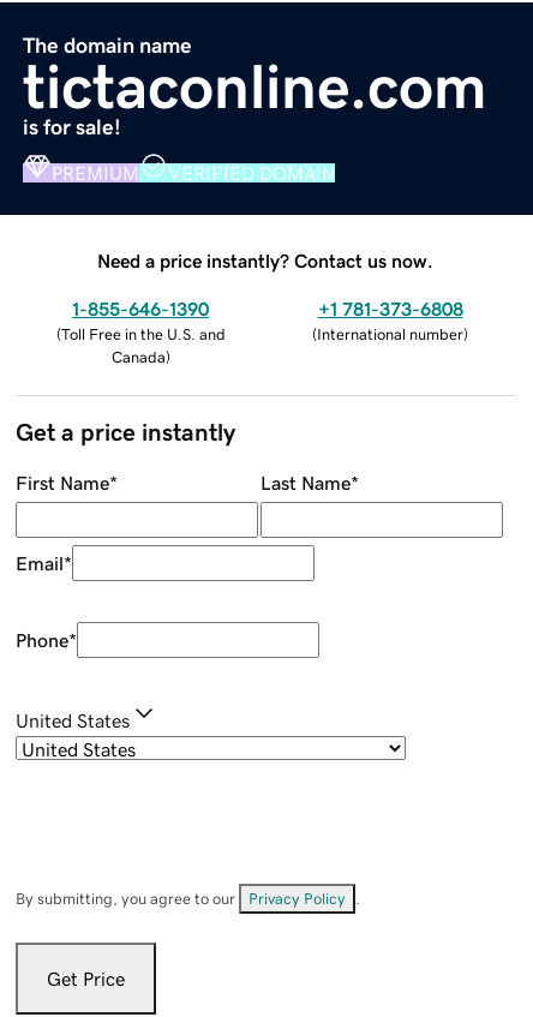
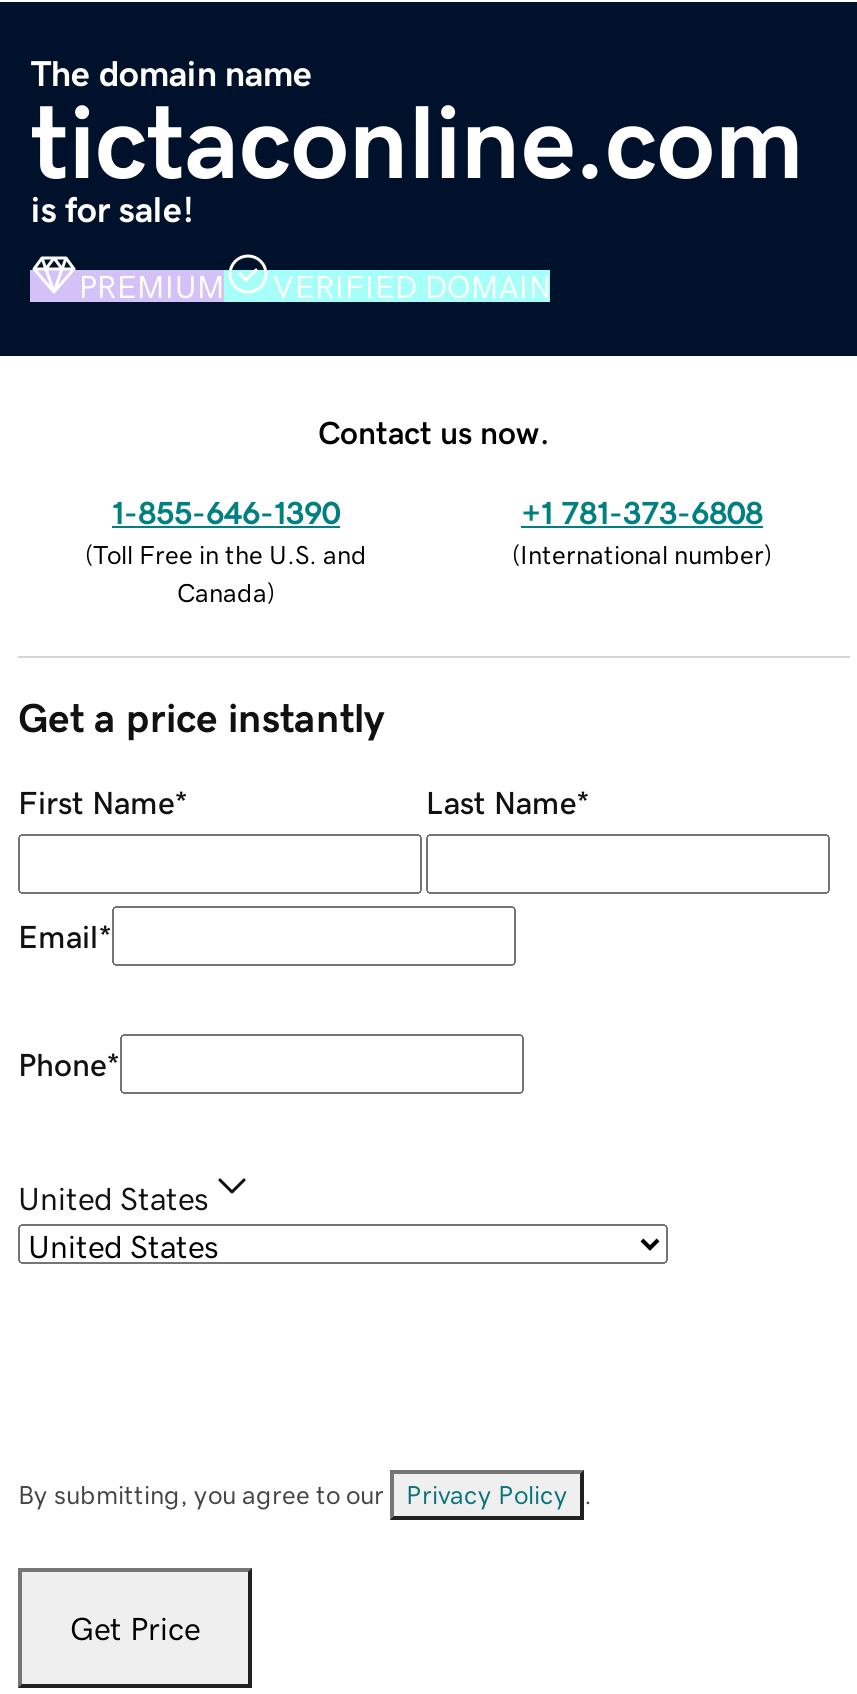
- Need a price instantly? Contact us now.
+ Contact us now.
